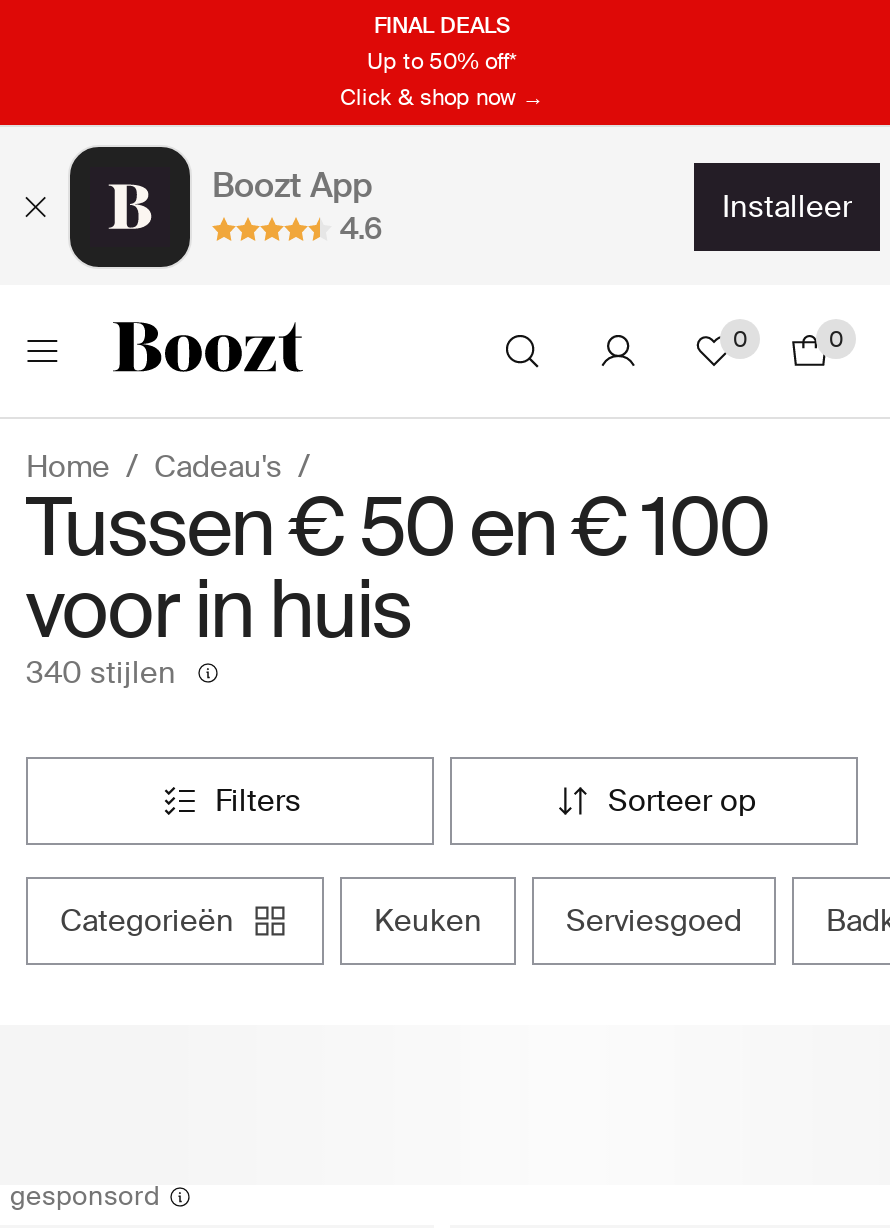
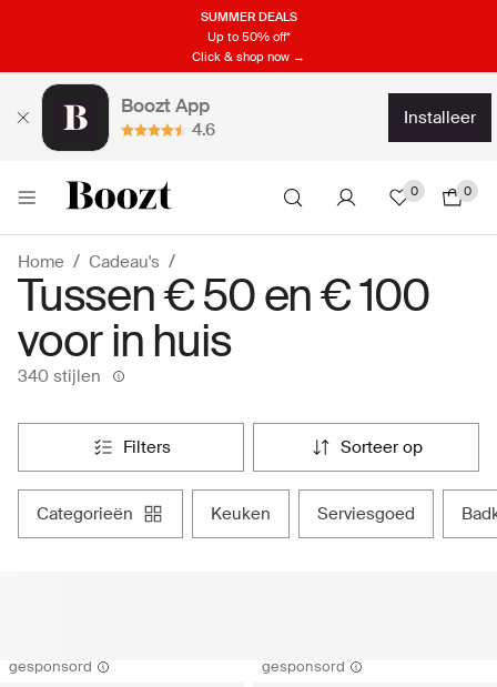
- FINAL DEALS
+ SUMMER DEALS

+ gesponsord
